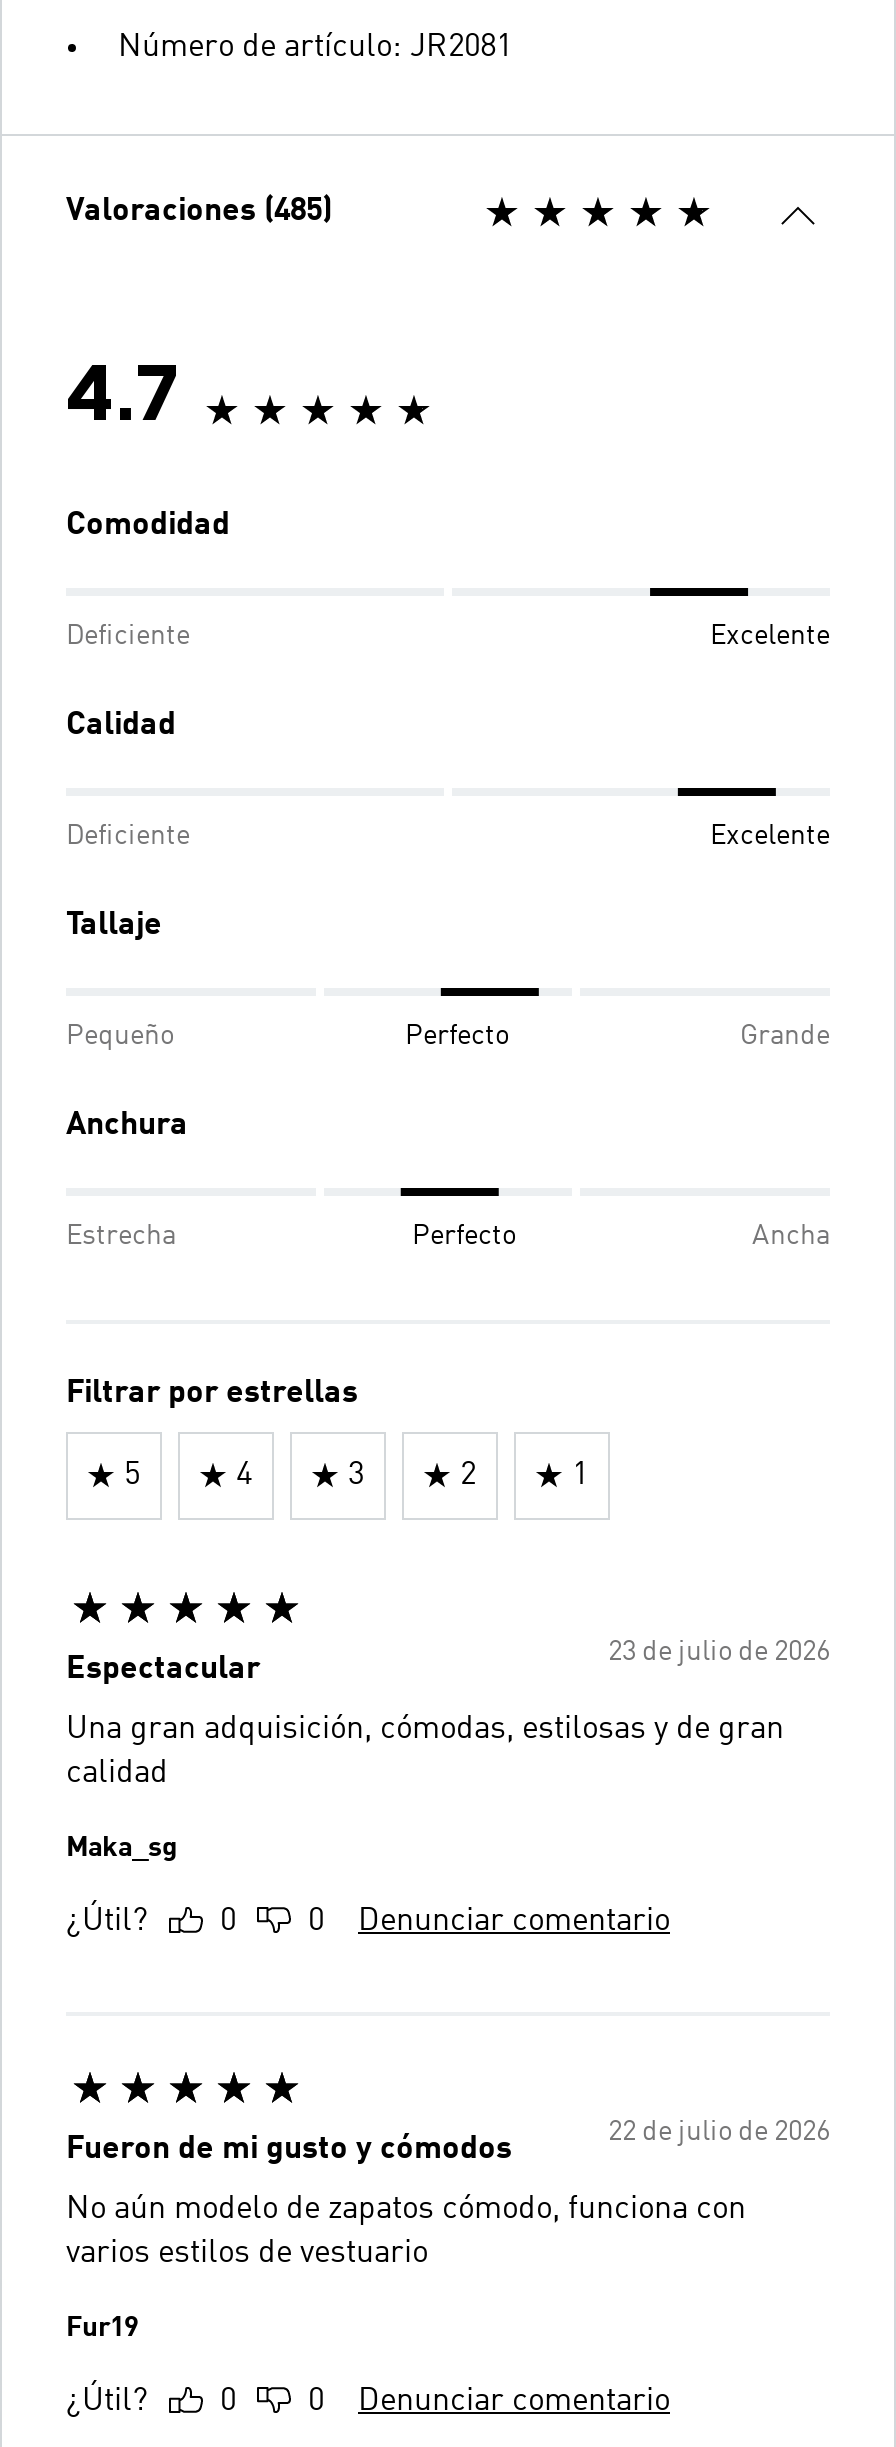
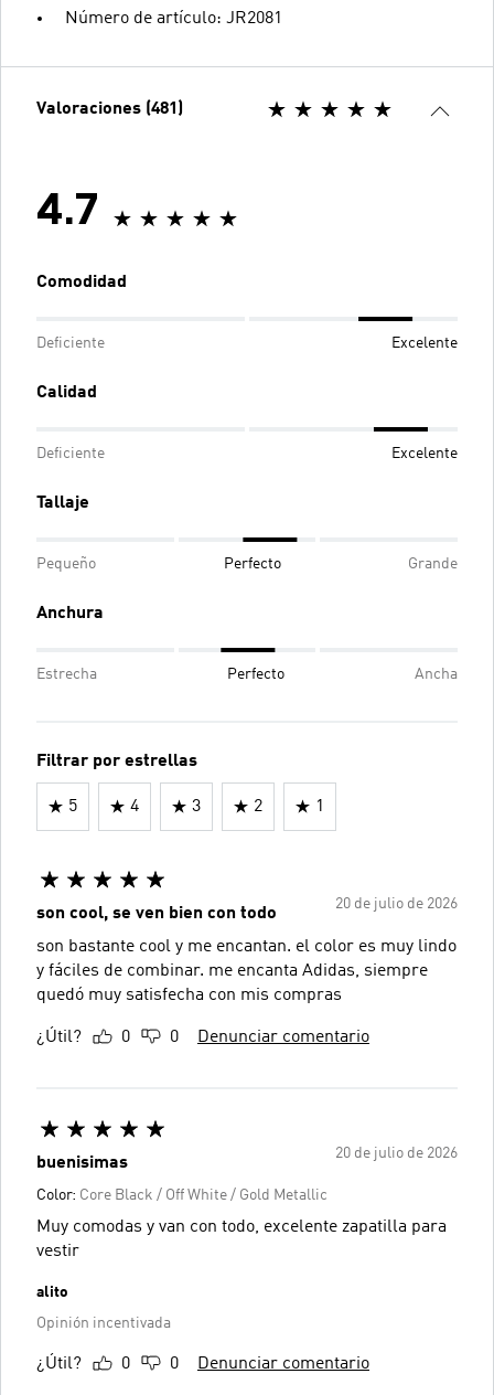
- Valoraciones (485)
+ Valoraciones (481)

- 23 de julio de 2026
- Espectacular
- Una gran adquisición, cómodas, estilosas y de gran
- calidad
- Maka_sg
+ 20 de julio de 2026
+ son cool, se ven bien con todo
+ son bastante cool y me encantan. el color es muy lindo
+ y fáciles de combinar. me encanta Adidas, siempre
+ quedó muy satisfecha con mis compras

- 22 de julio de 2026
- Fueron de mi gusto y cómodos
- No aún modelo de zapatos cómodo, funciona con
- varios estilos de vestuario
- Fur19
+ 20 de julio de 2026
+ buenisimas
+ Color: Core Black / Off White / Gold Metallic
+ Muy comodas y van con todo, excelente zapatilla para
+ vestir
+ alito
+ Opinión incentivada
